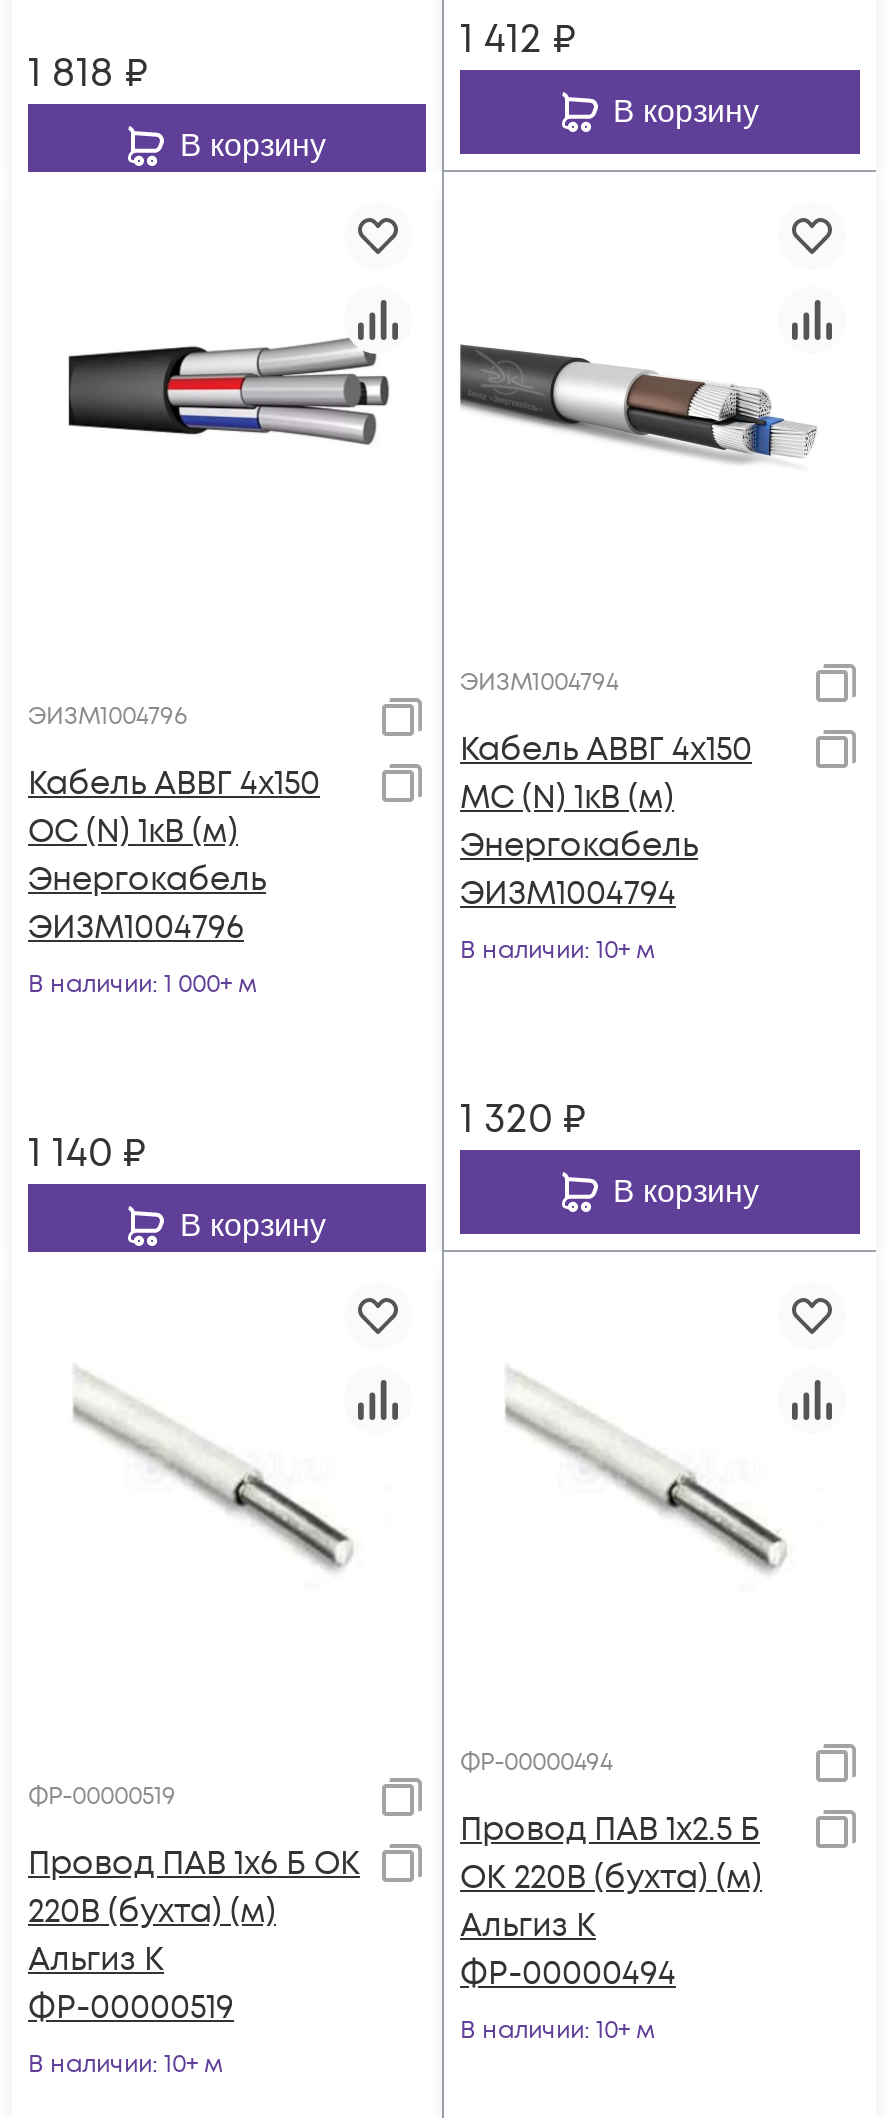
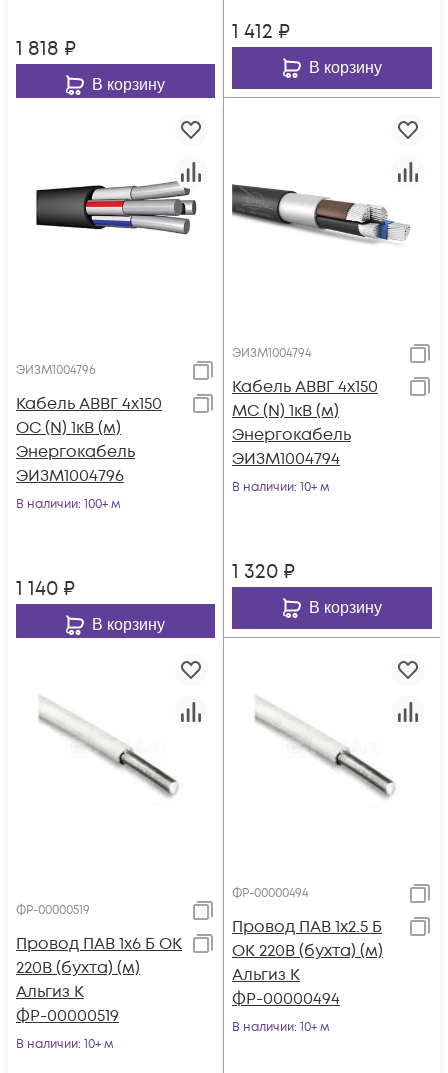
- В наличии: 1 000+ м
+ В наличии: 100+ м
